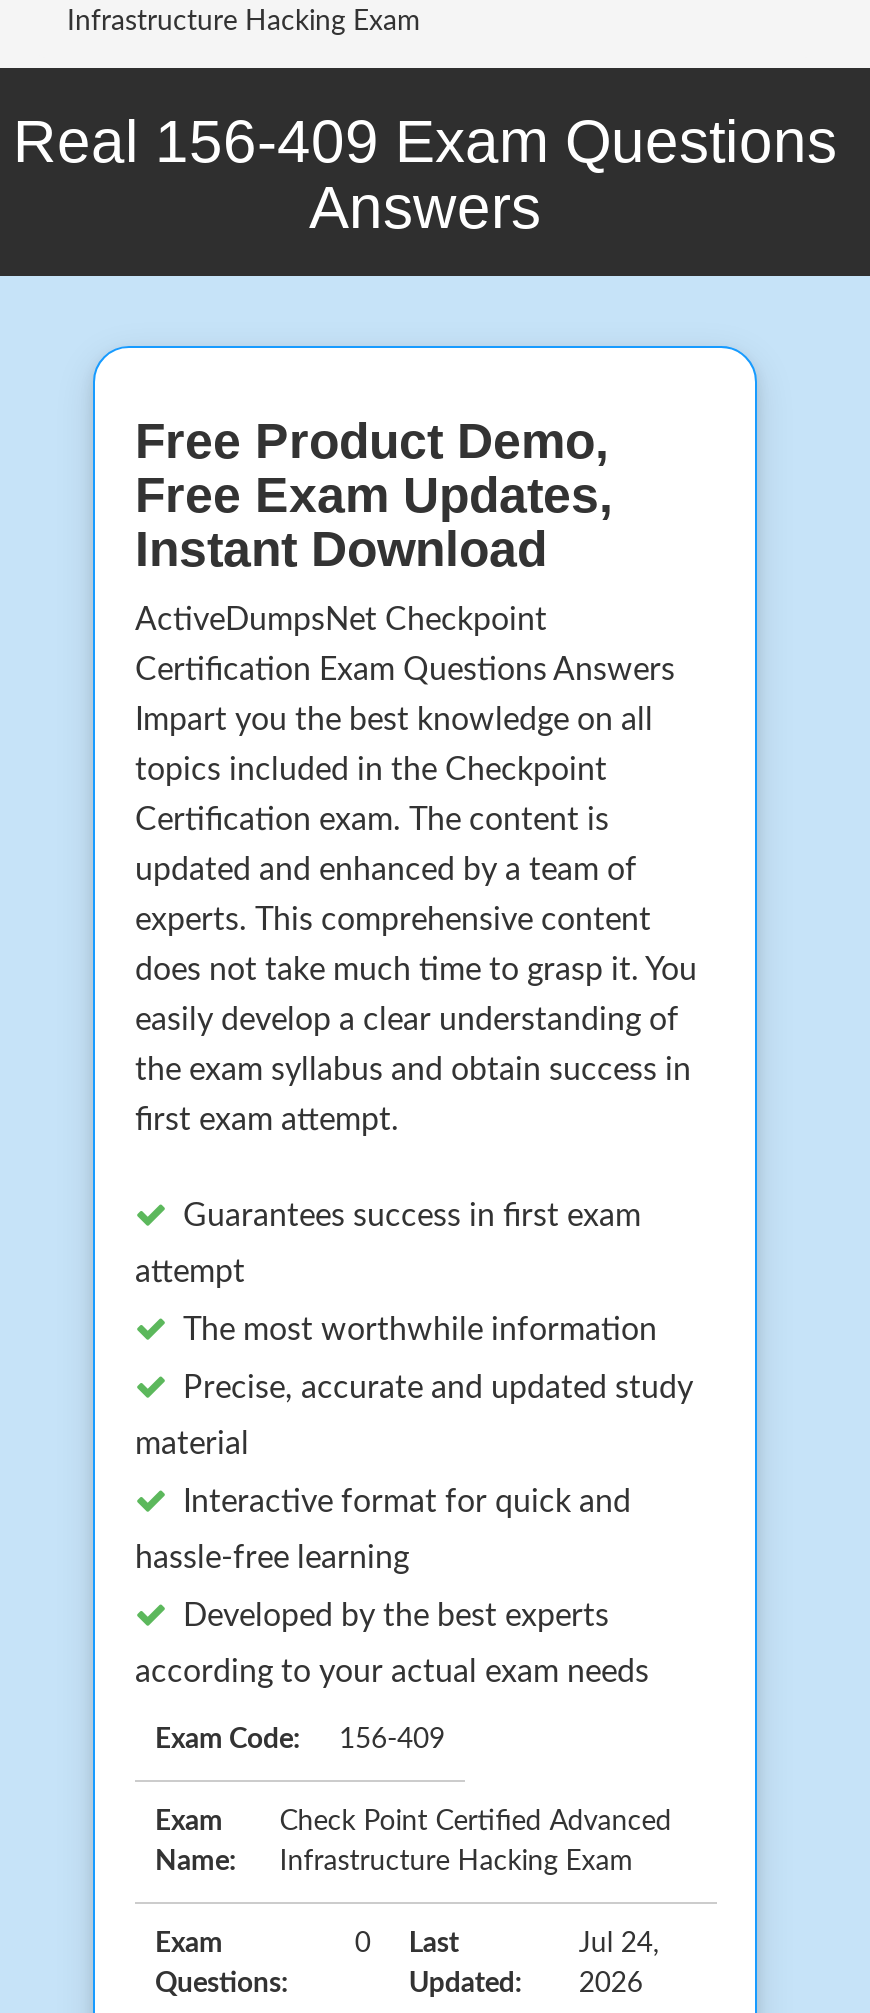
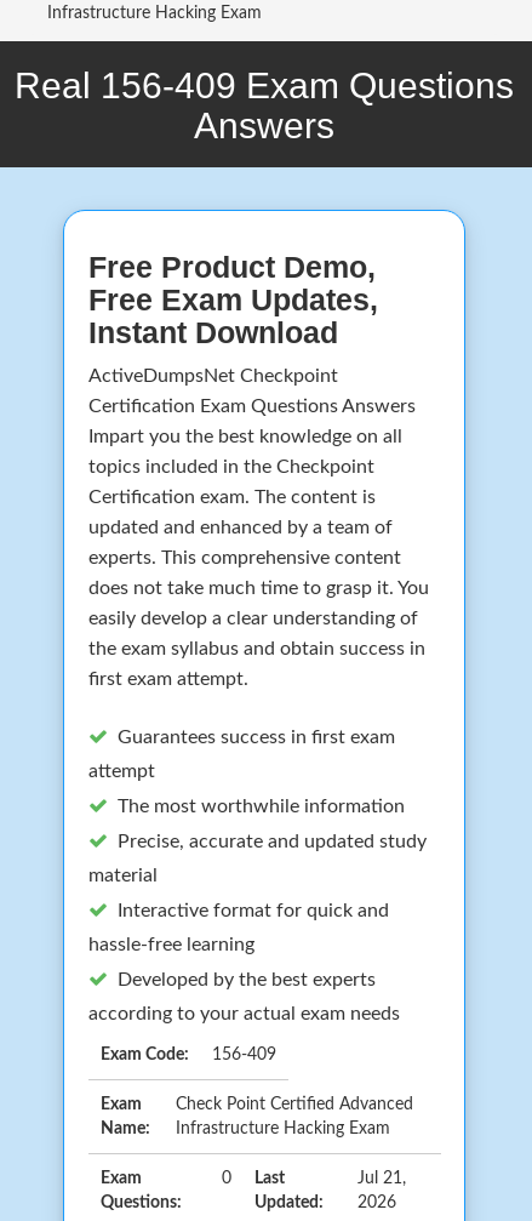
- Jul 24,
+ Jul 21,
